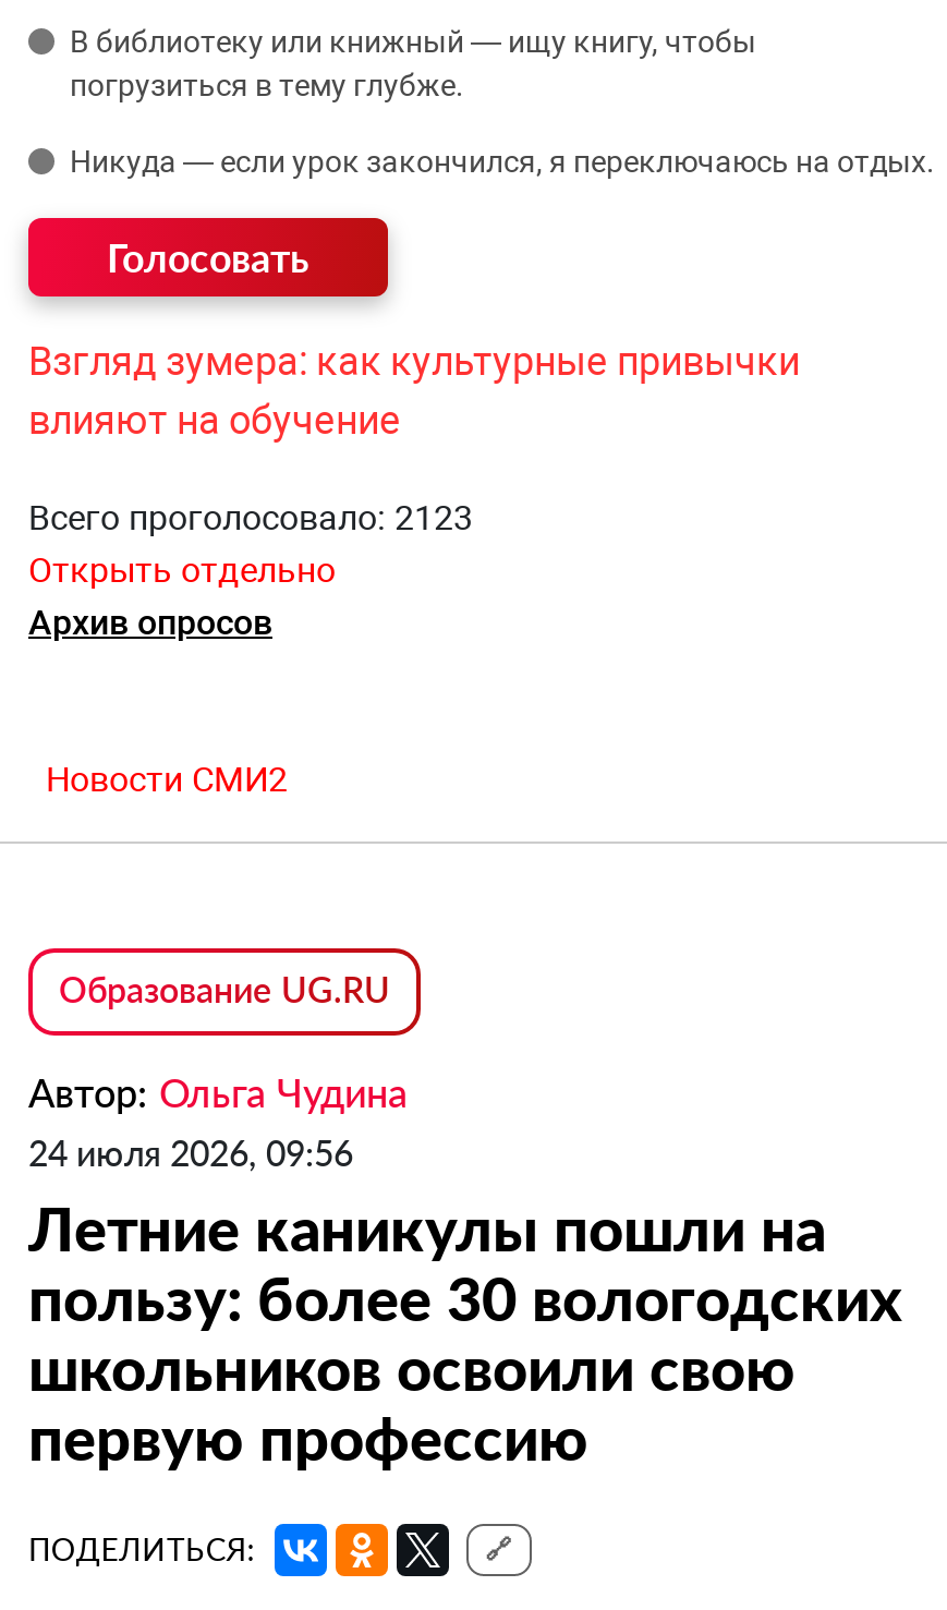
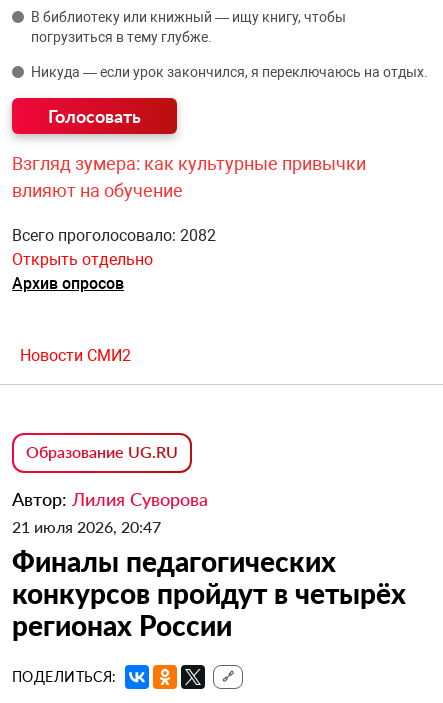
- Всего проголосовало: 2123
+ Всего проголосовало: 2082

- Автор: Ольга Чудина
- 24 июля 2026, 09:56
- Летние каникулы пошли на
- пользу: более 30 вологодских
- школьников освоили свою
- первую профессию
+ Автор: Лилия Суворова
+ 21 июля 2026, 20:47
+ Финалы педагогических
+ конкурсов пройдут в четырёх
+ регионах России
